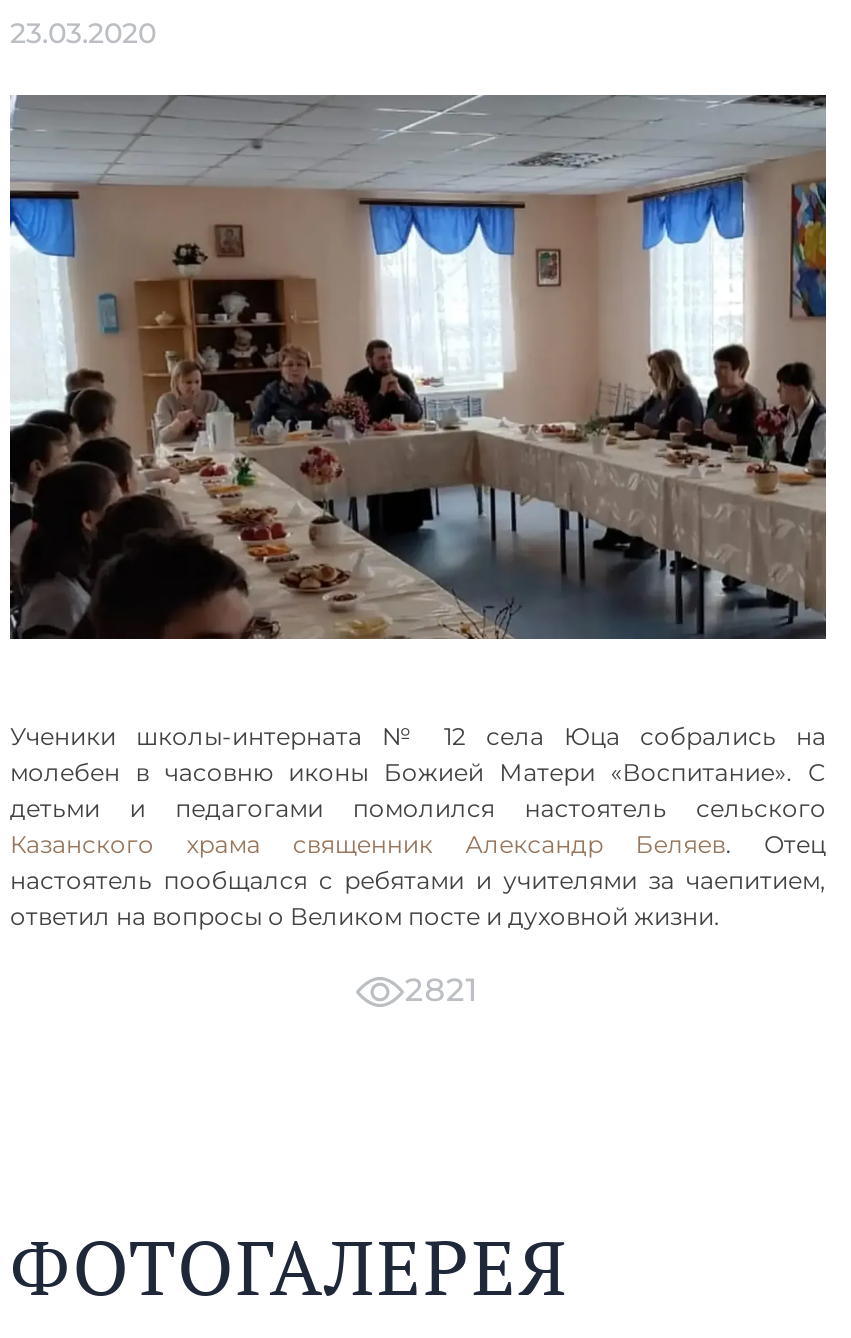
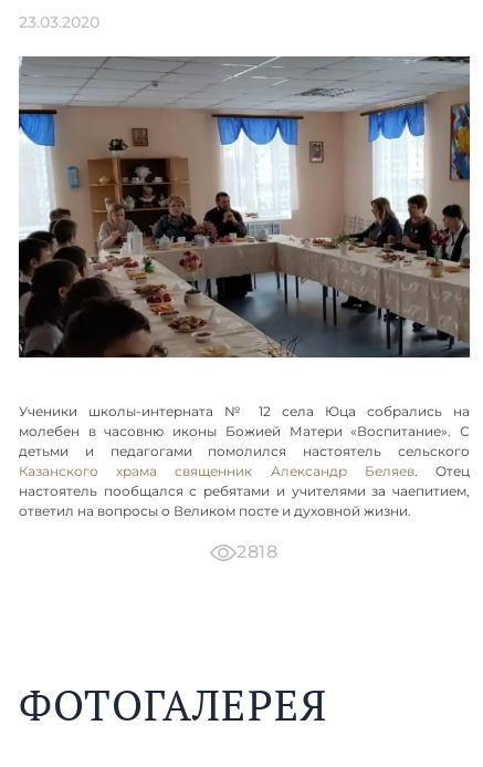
- 2821
+ 2818
